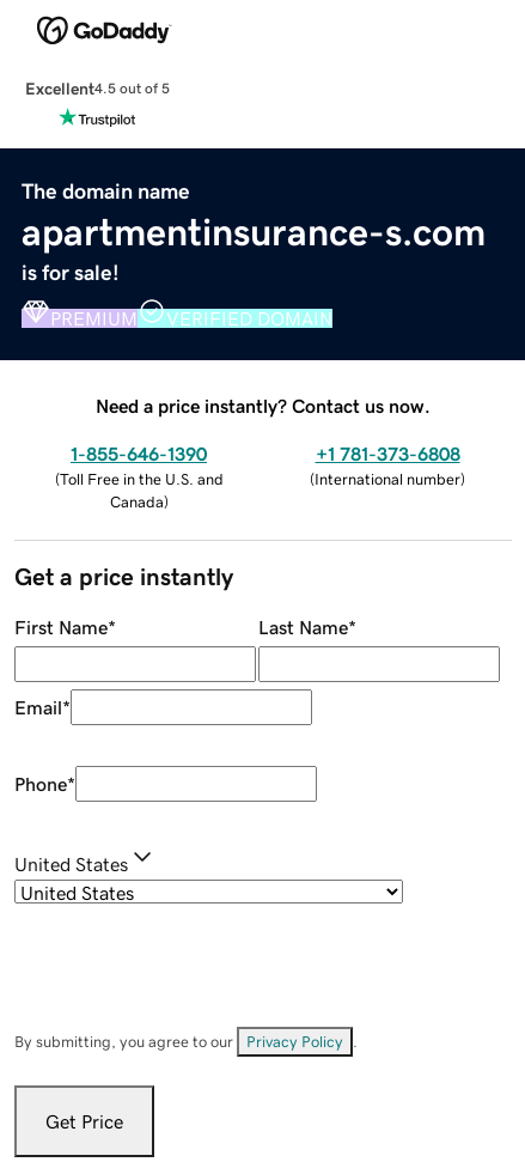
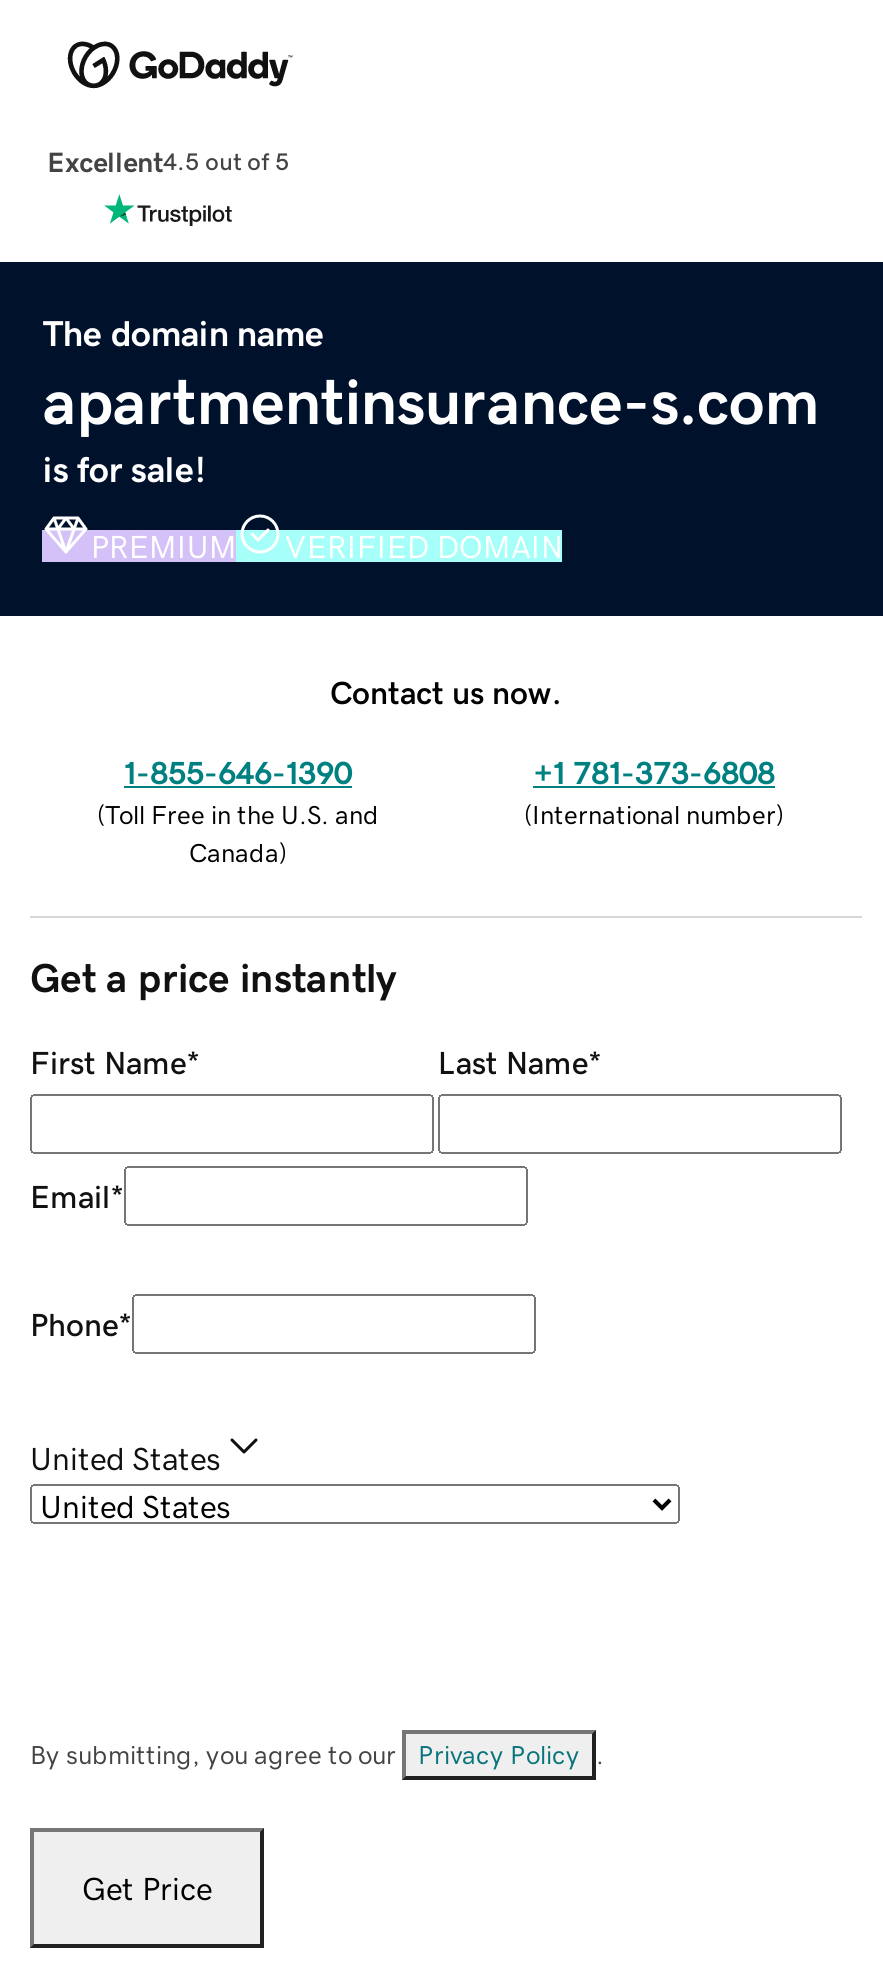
- Need a price instantly? Contact us now.
+ Contact us now.
